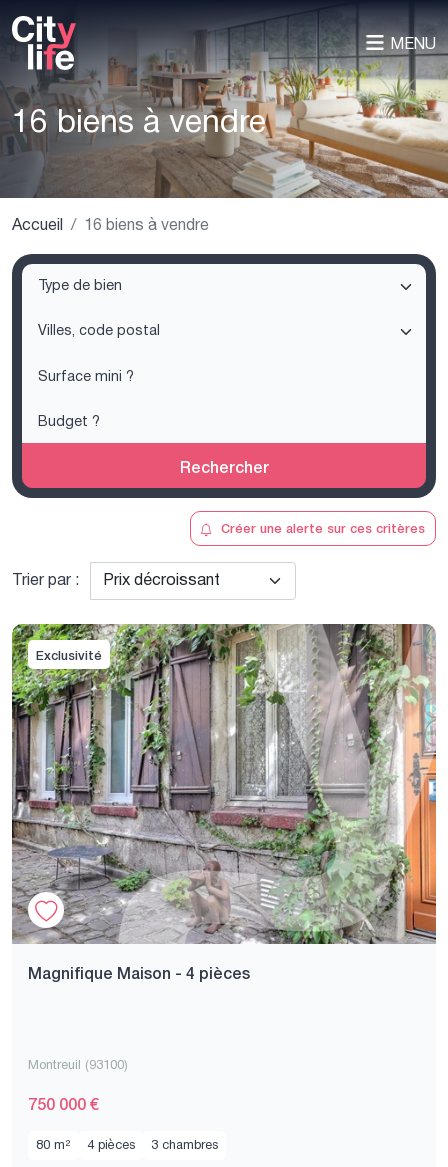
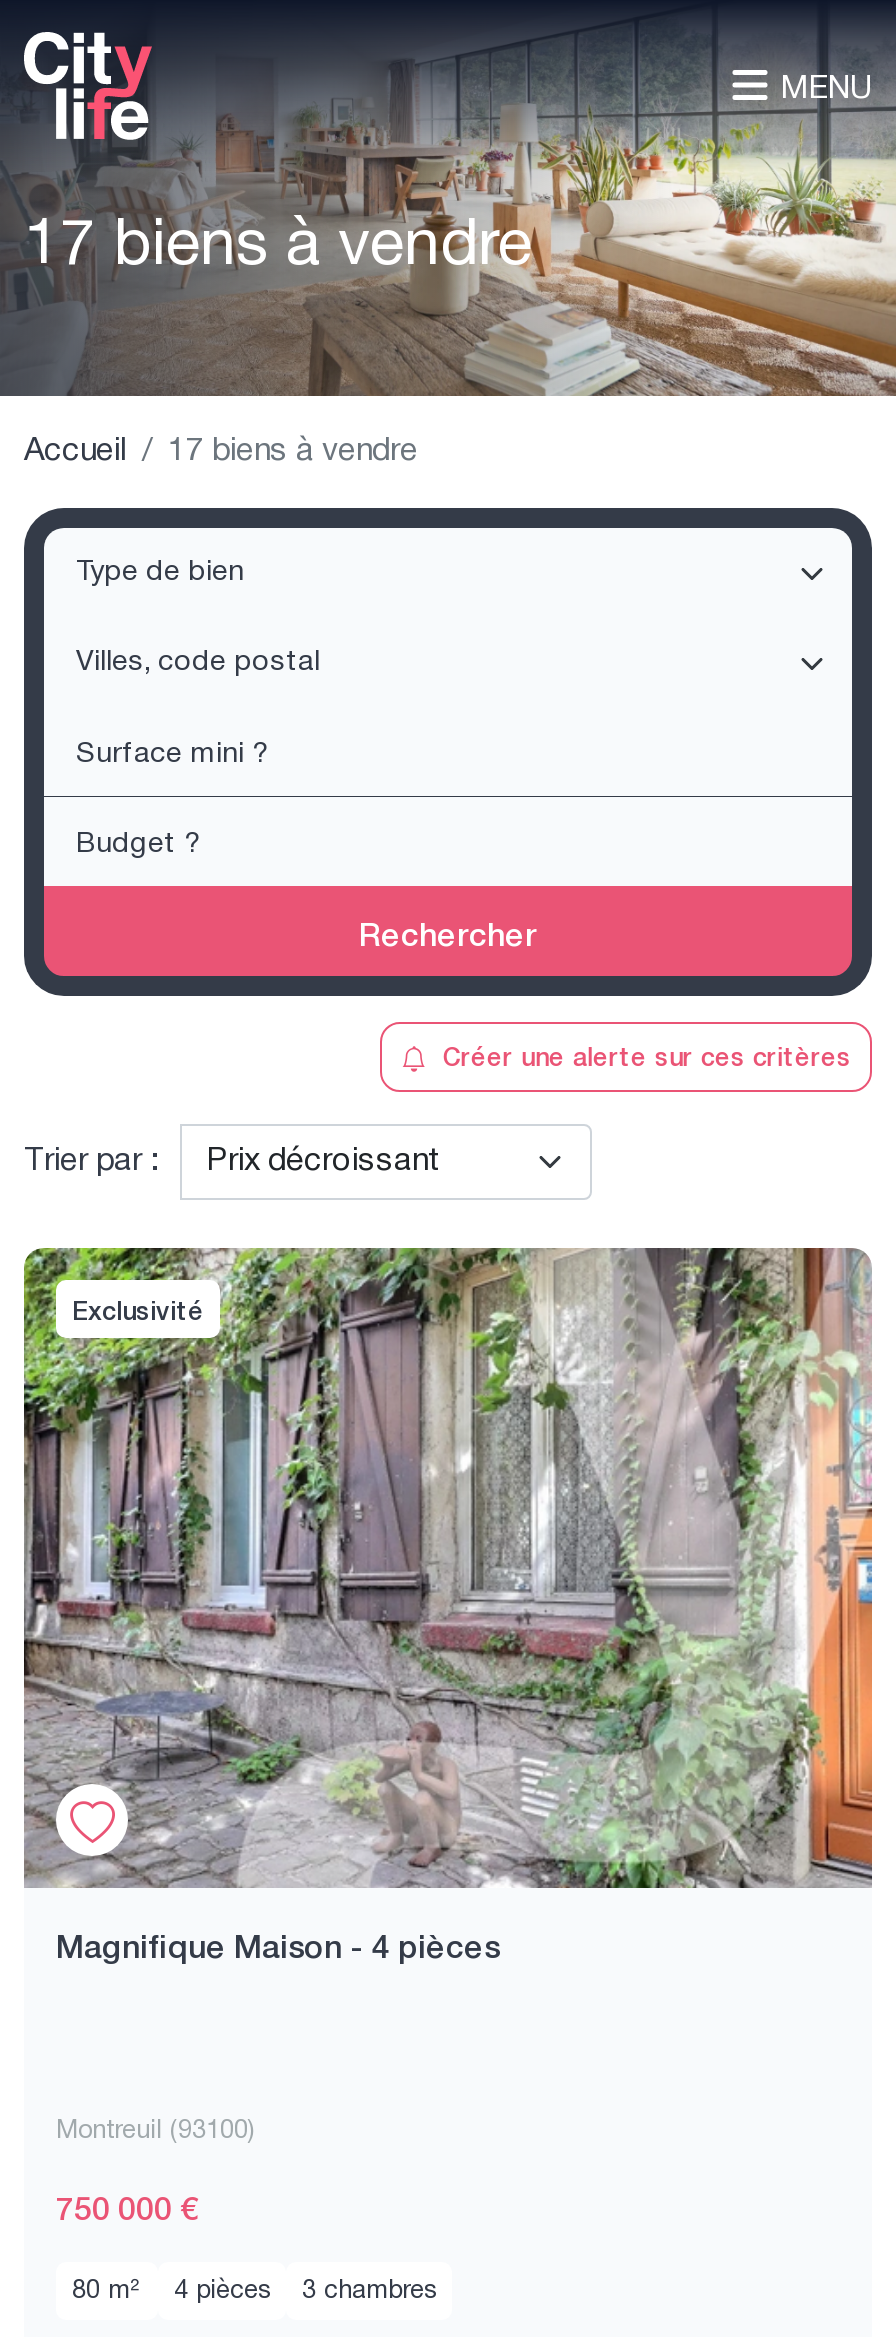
- 16 biens à vendre
+ 17 biens à vendre

- 16 biens à vendre
+ 17 biens à vendre
